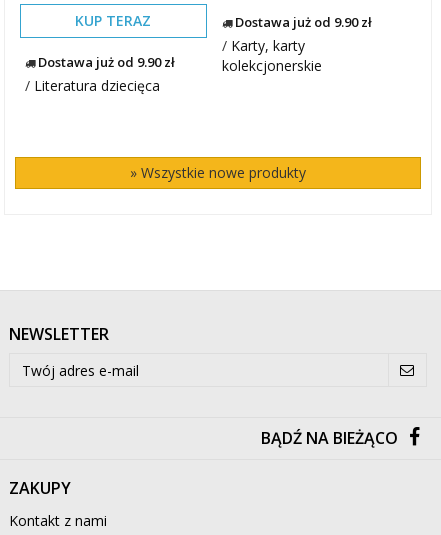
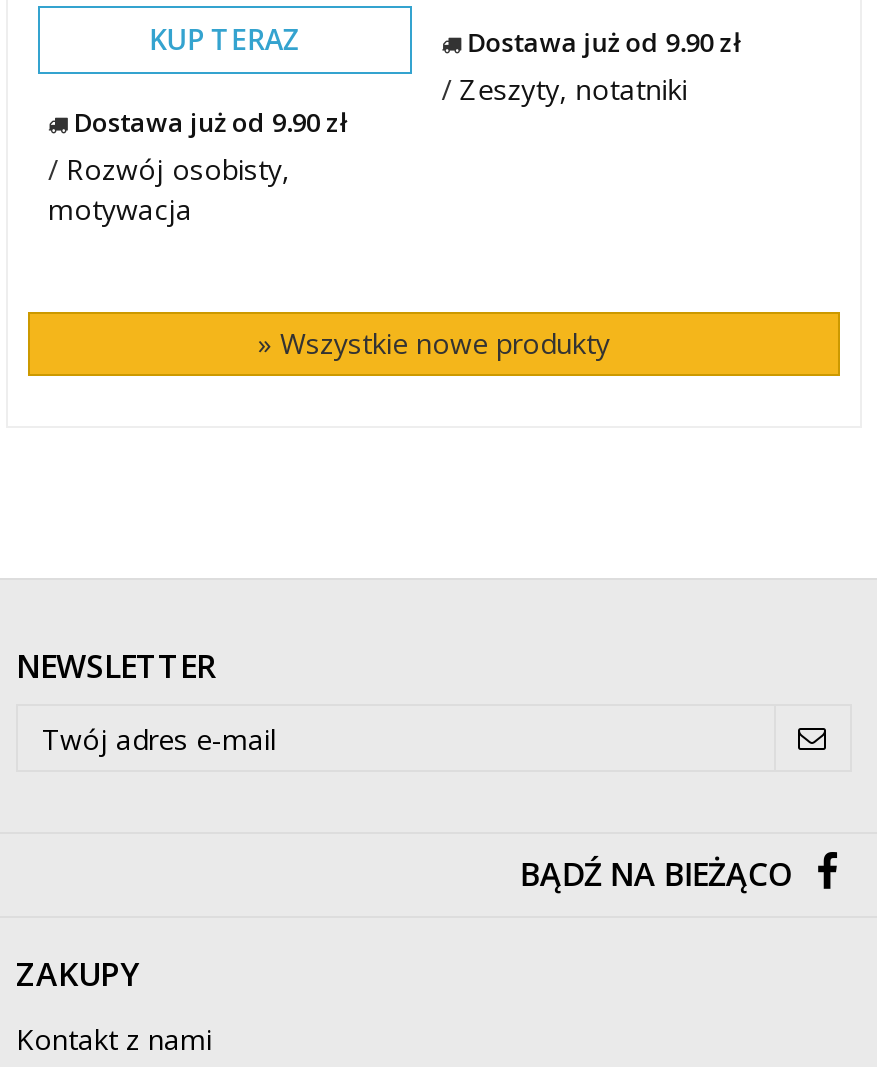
- / Karty, karty
- kolekcjonerskie
+ / Zeszyty, notatniki

- / Literatura dziecięca
+ / Rozwój osobisty,
+ motywacja
